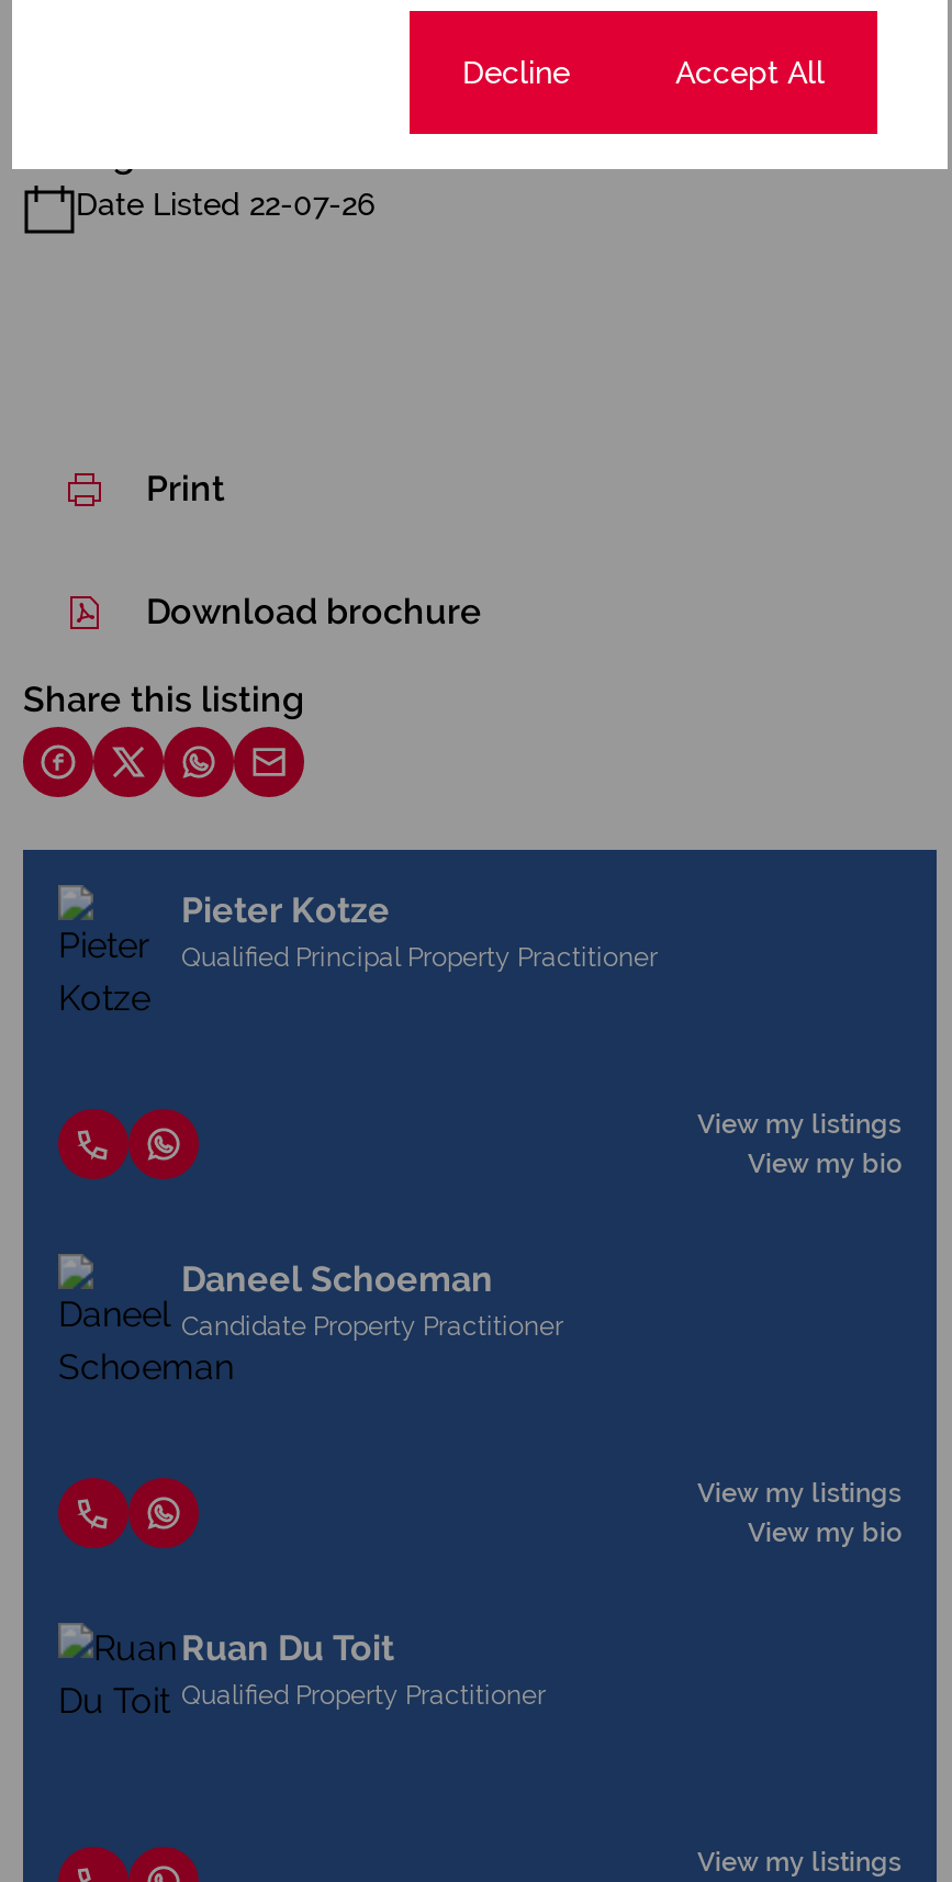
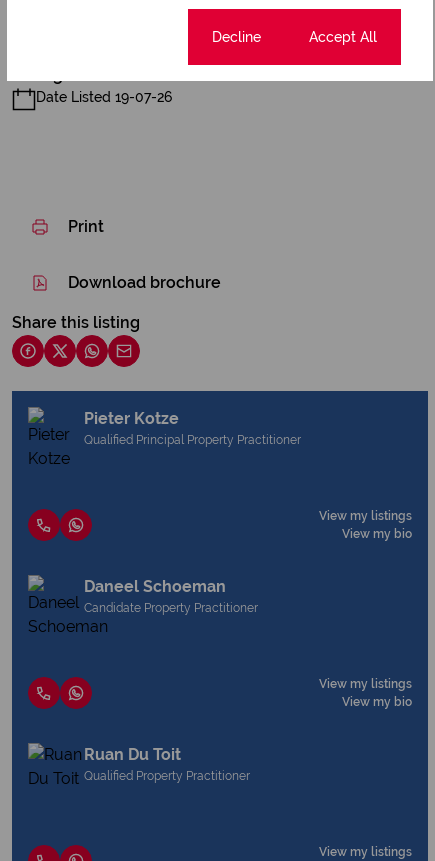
- Date Listed 22-07-26
+ Date Listed 19-07-26
